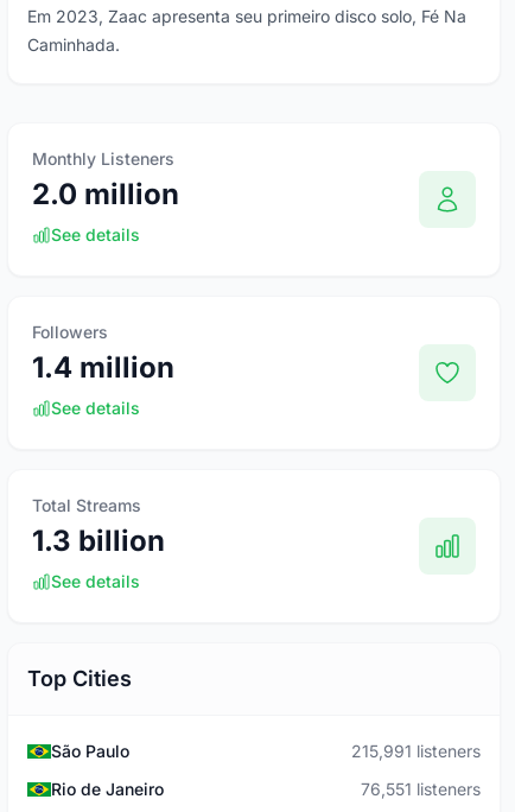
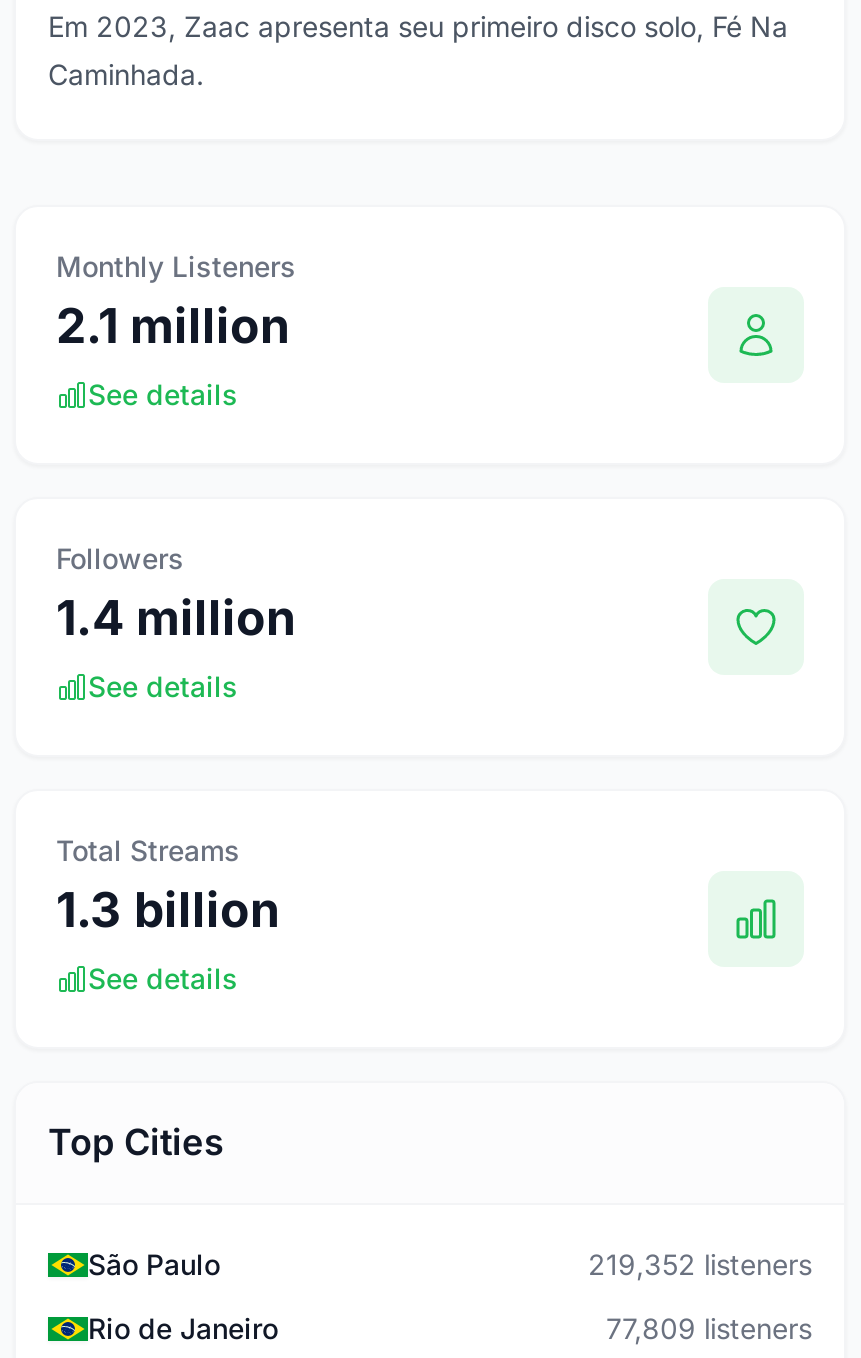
- 2.0 million
+ 2.1 million

- 215,991 listeners
+ 219,352 listeners

- 76,551 listeners
+ 77,809 listeners
